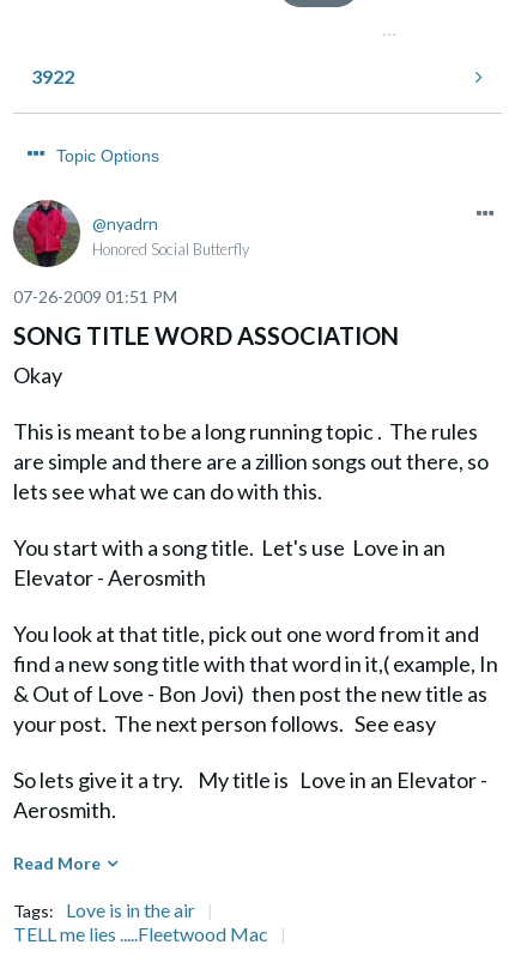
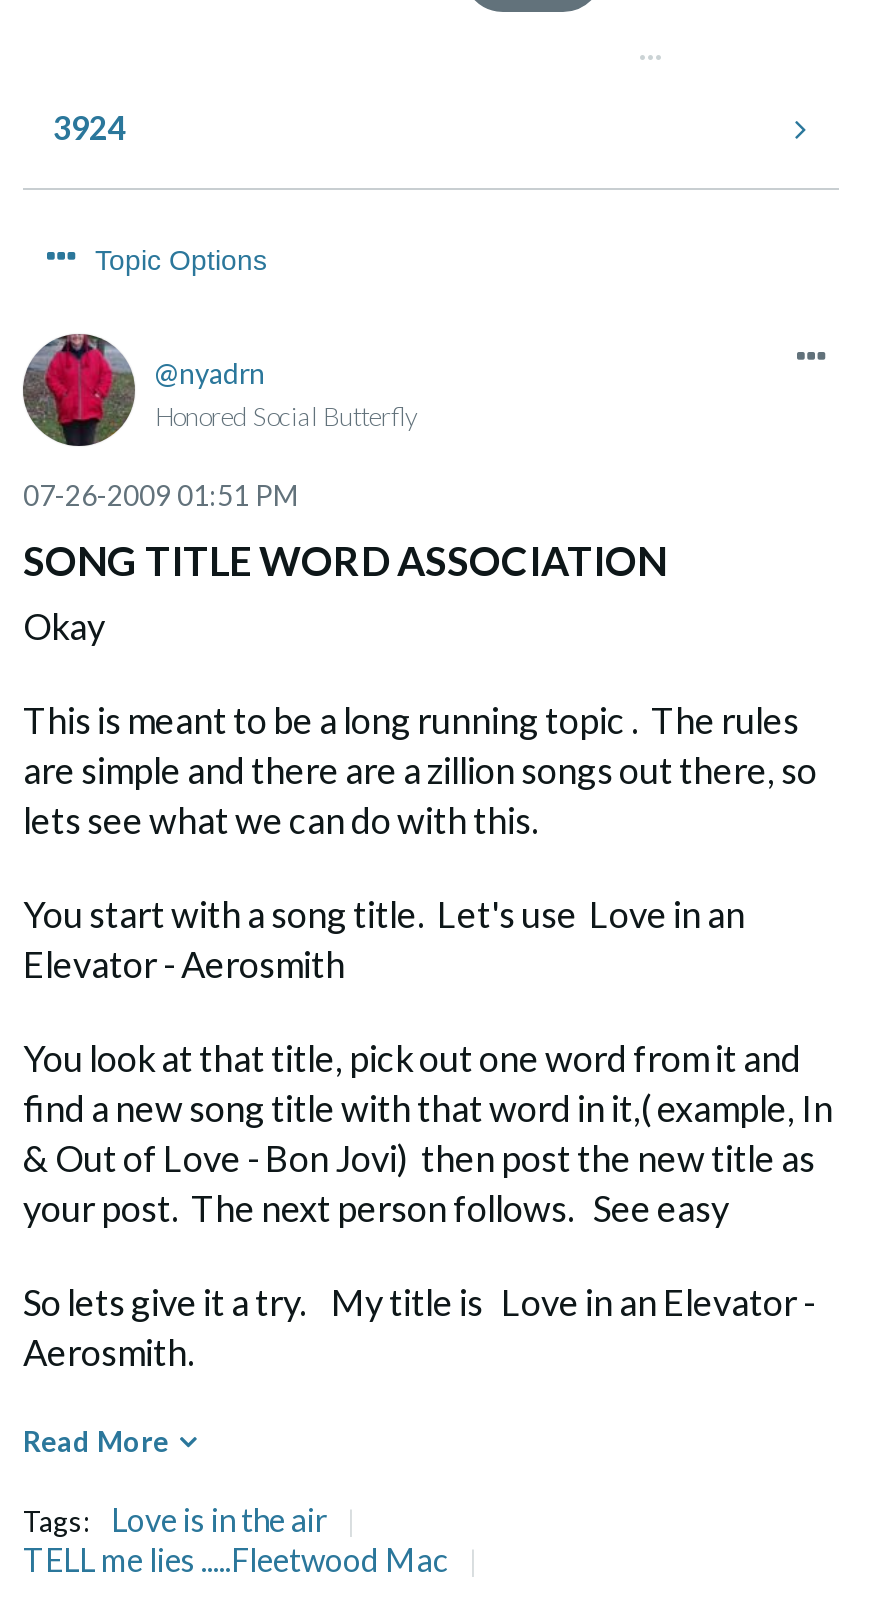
- 3922
+ 3924
